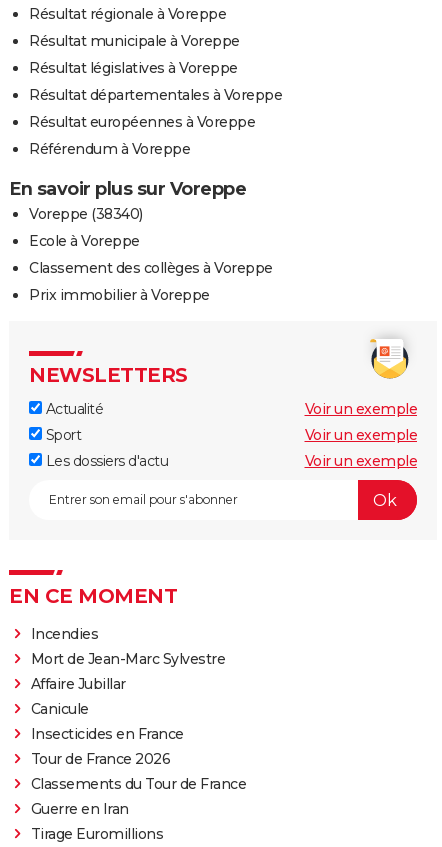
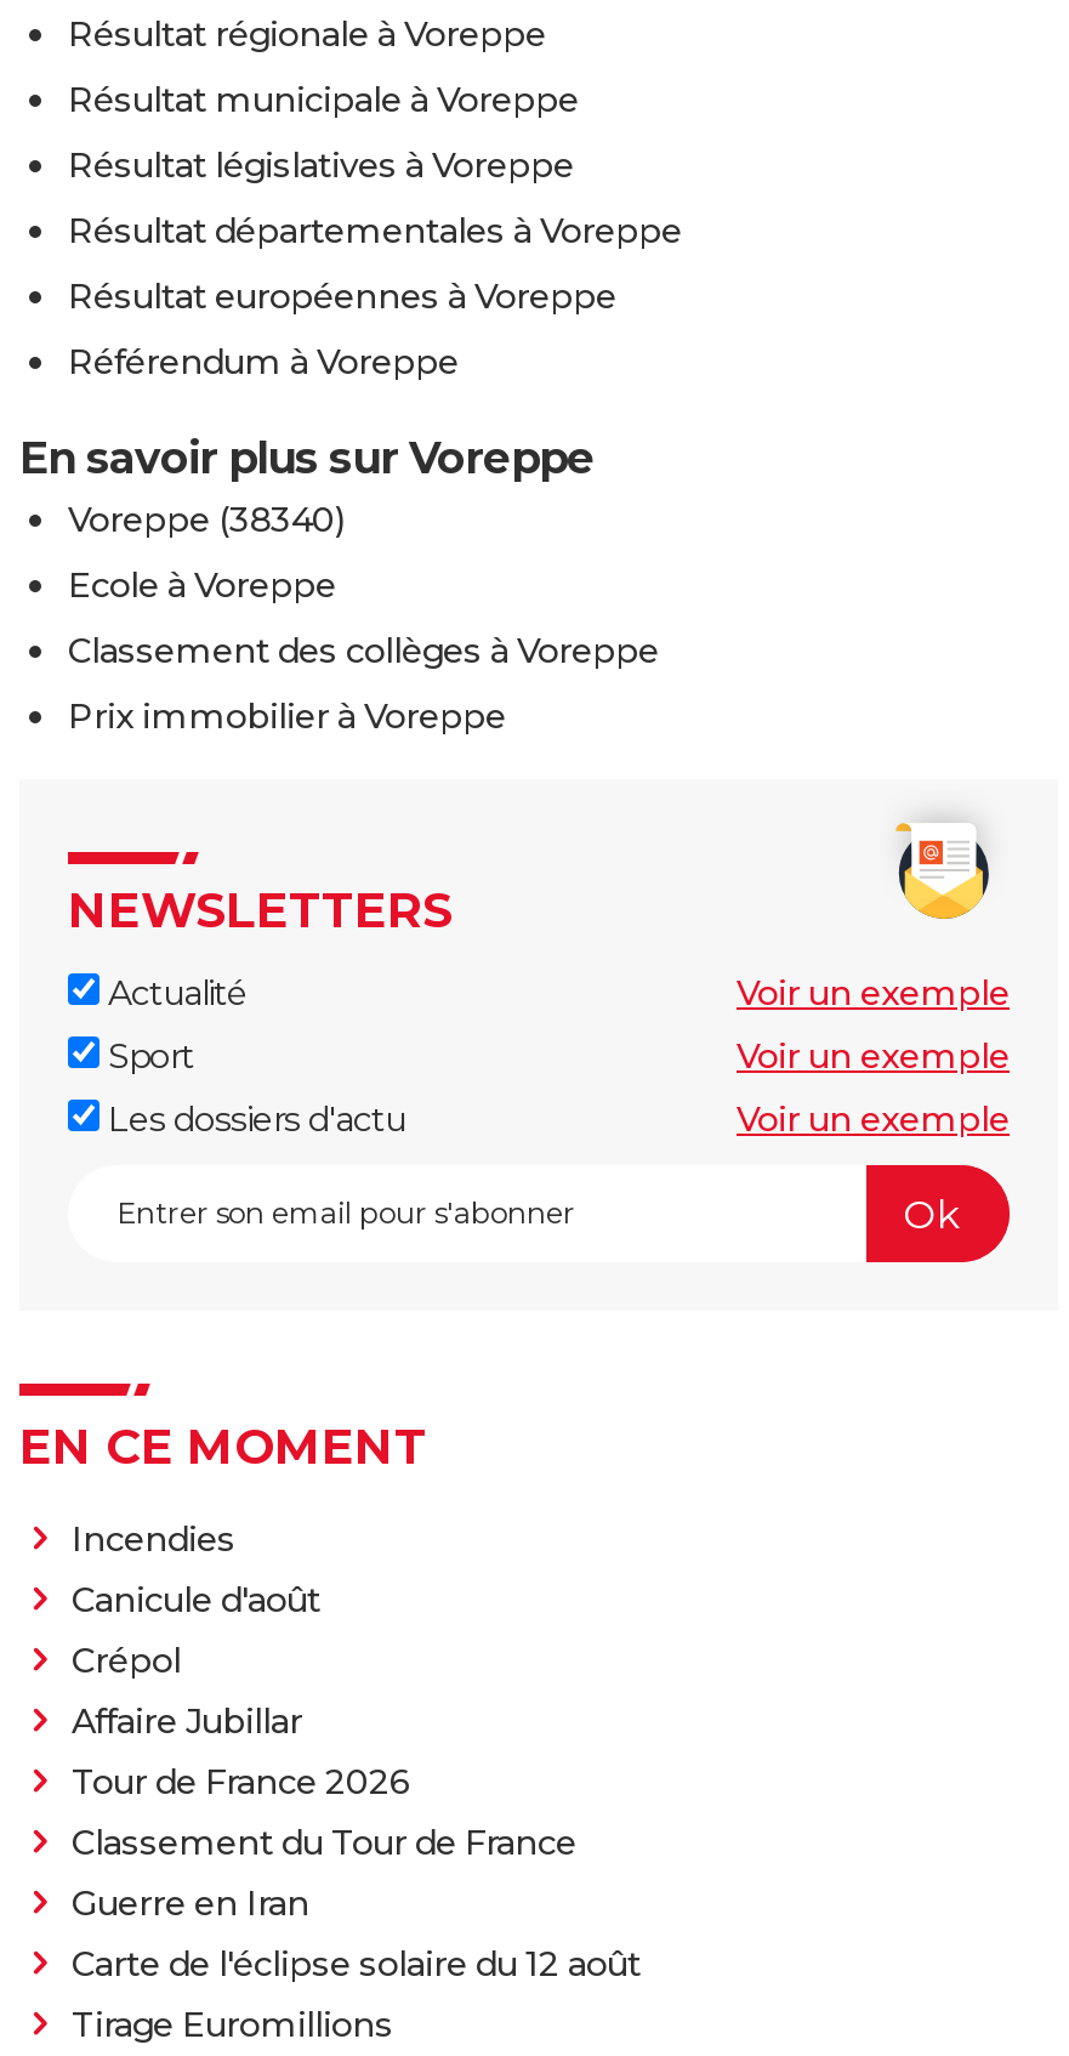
- Mort de Jean-Marc Sylvestre
+ Canicule d'août
+ Crépol

moved down: Affaire Jubillar

- Canicule
- Insecticides en France

moved up: Tour de France 2026

- Classements du Tour de France
+ Classement du Tour de France

moved up: Guerre en Iran

+ Carte de l'éclipse solaire du 12 août
